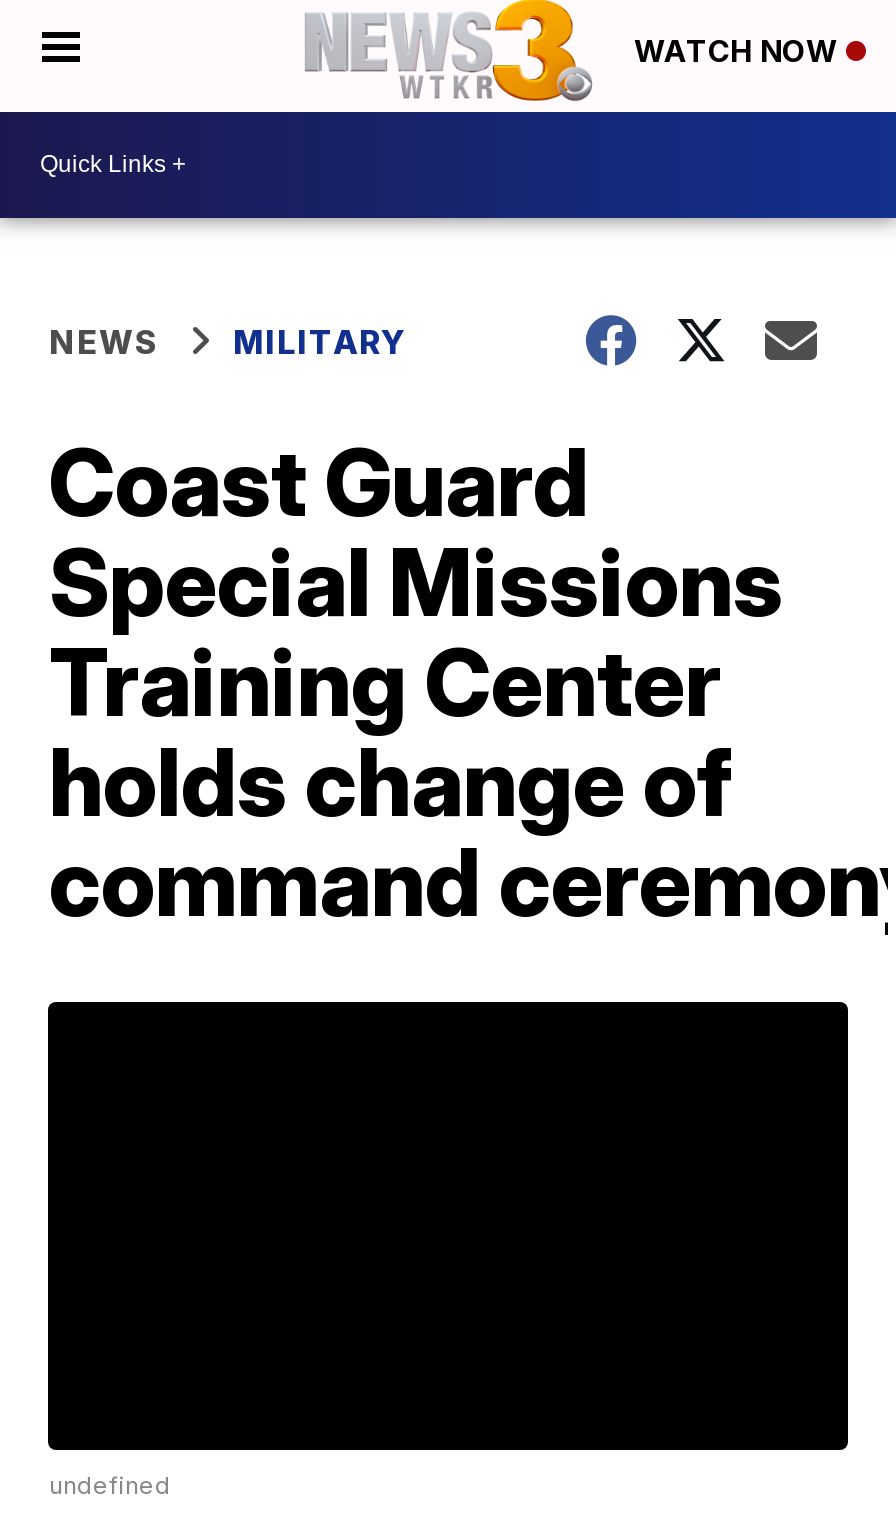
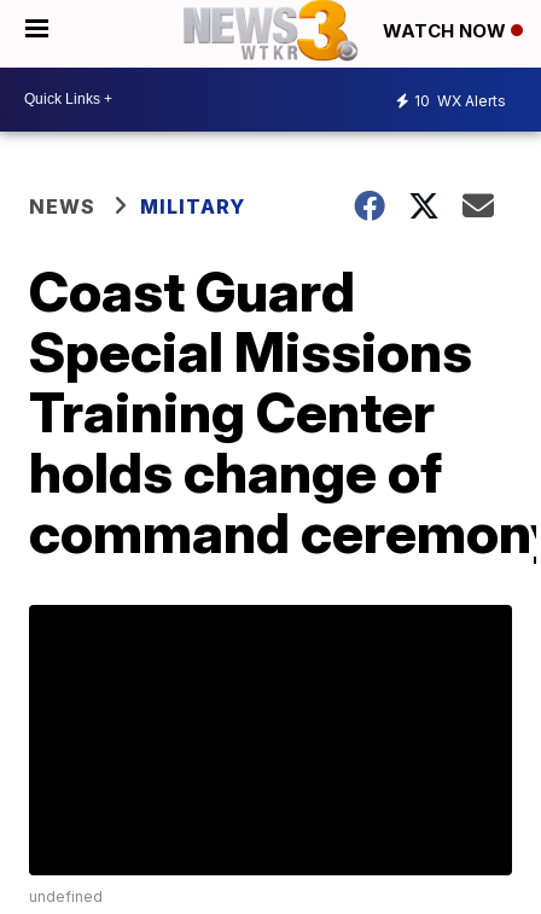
+ 10 WX Alerts
